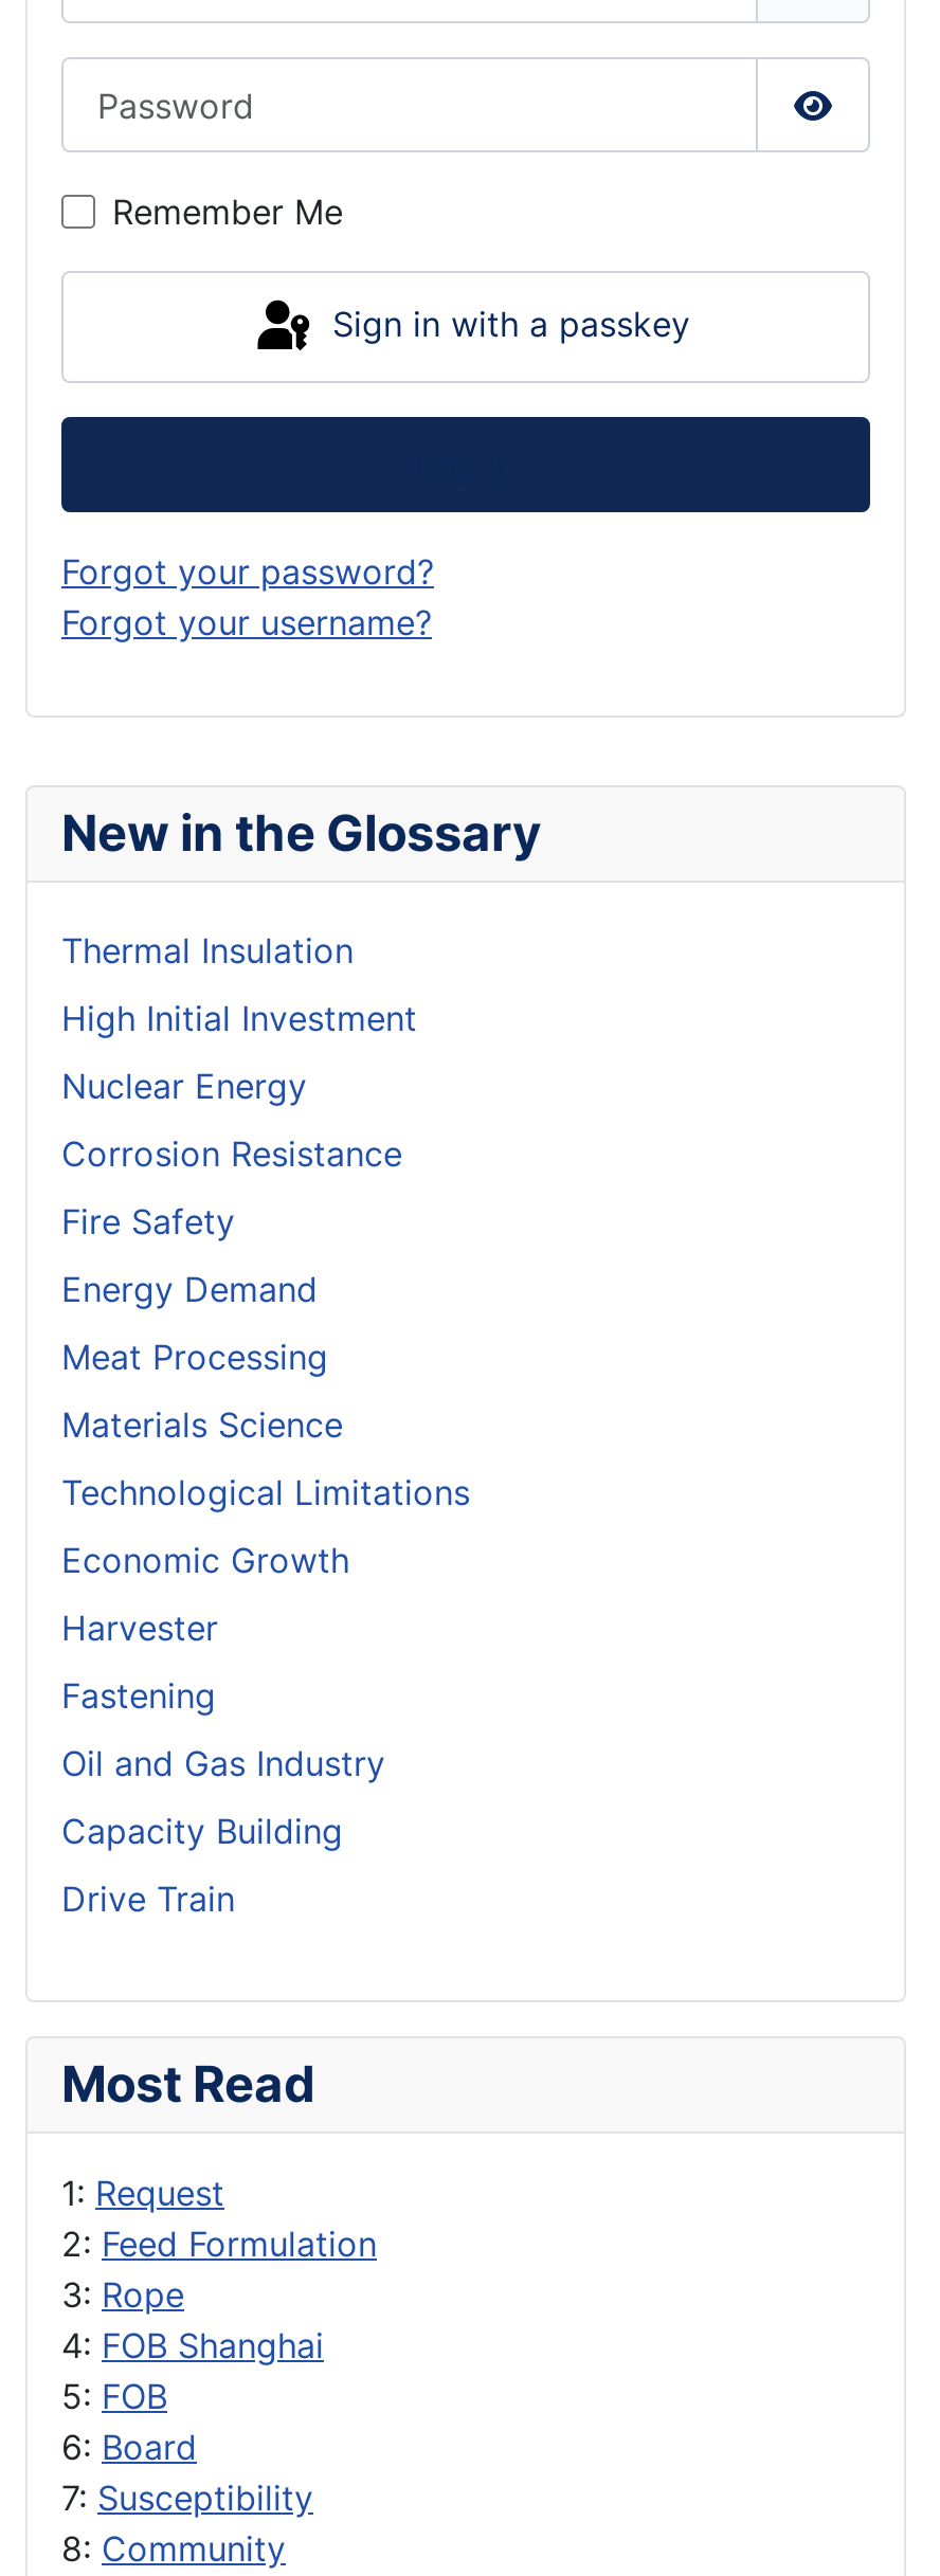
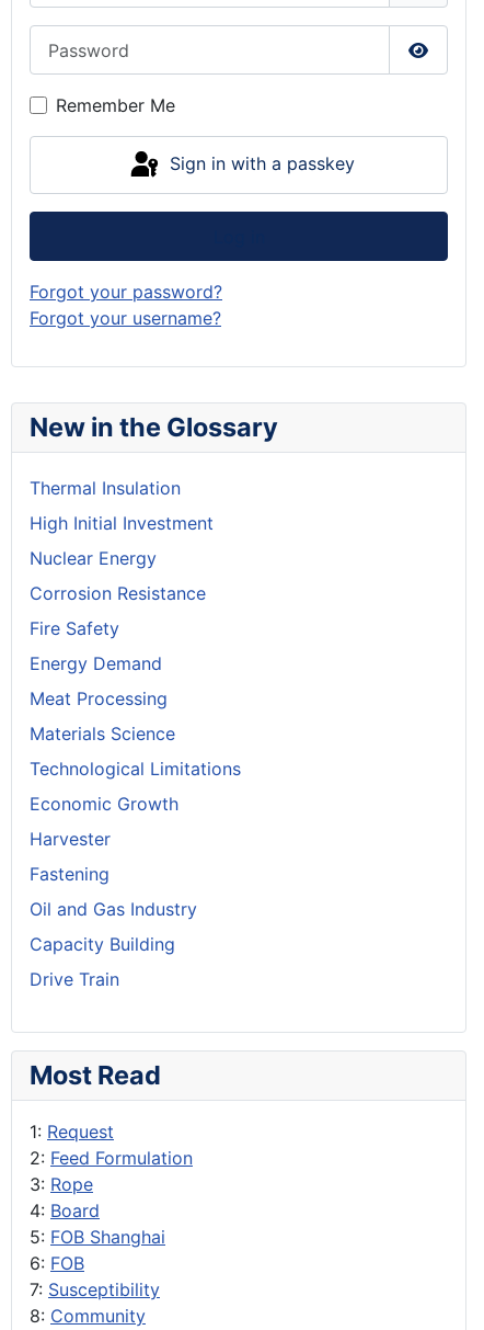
- 4: FOB Shanghai
- 5: FOB
- 6: Board
+ 4: Board
+ 5: FOB Shanghai
+ 6: FOB
